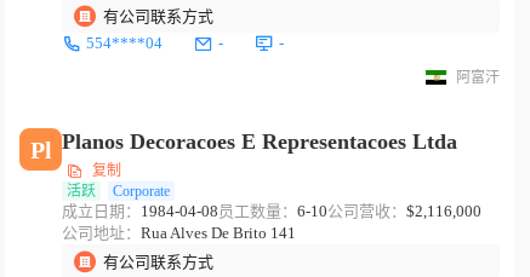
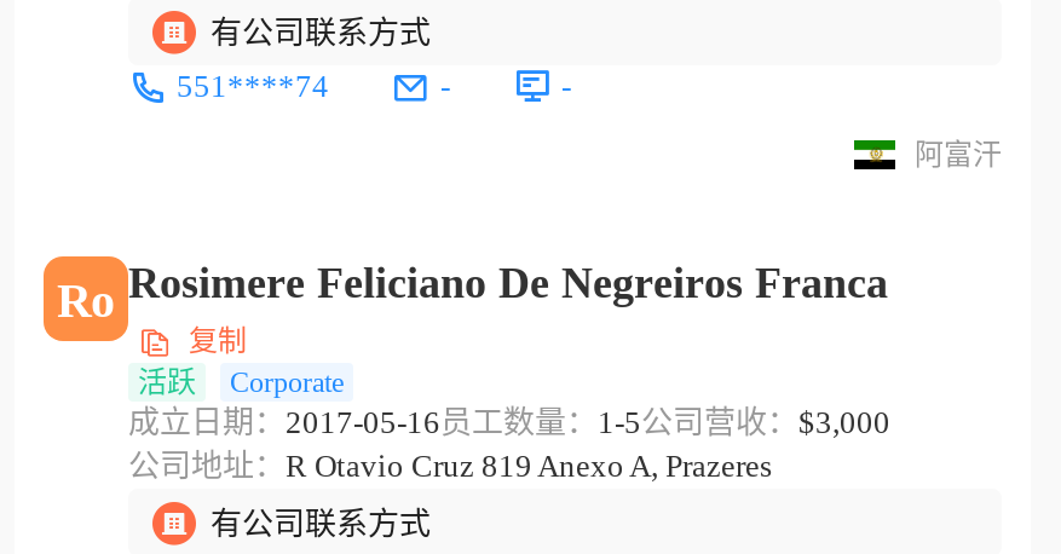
- 554****04
+ 551****74

- Pl Planos Decoracoes E Representacoes Ltda
+ Ro Rosimere Feliciano De Negreiros Franca

- 成立日期：1984-04-08员工数量：6-10公司营收：$2,116,000
- 公司地址：Rua Alves De Brito 141
+ 成立日期：2017-05-16员工数量：1-5公司营收：$3,000
+ 公司地址：R Otavio Cruz 819 Anexo A, Prazeres
